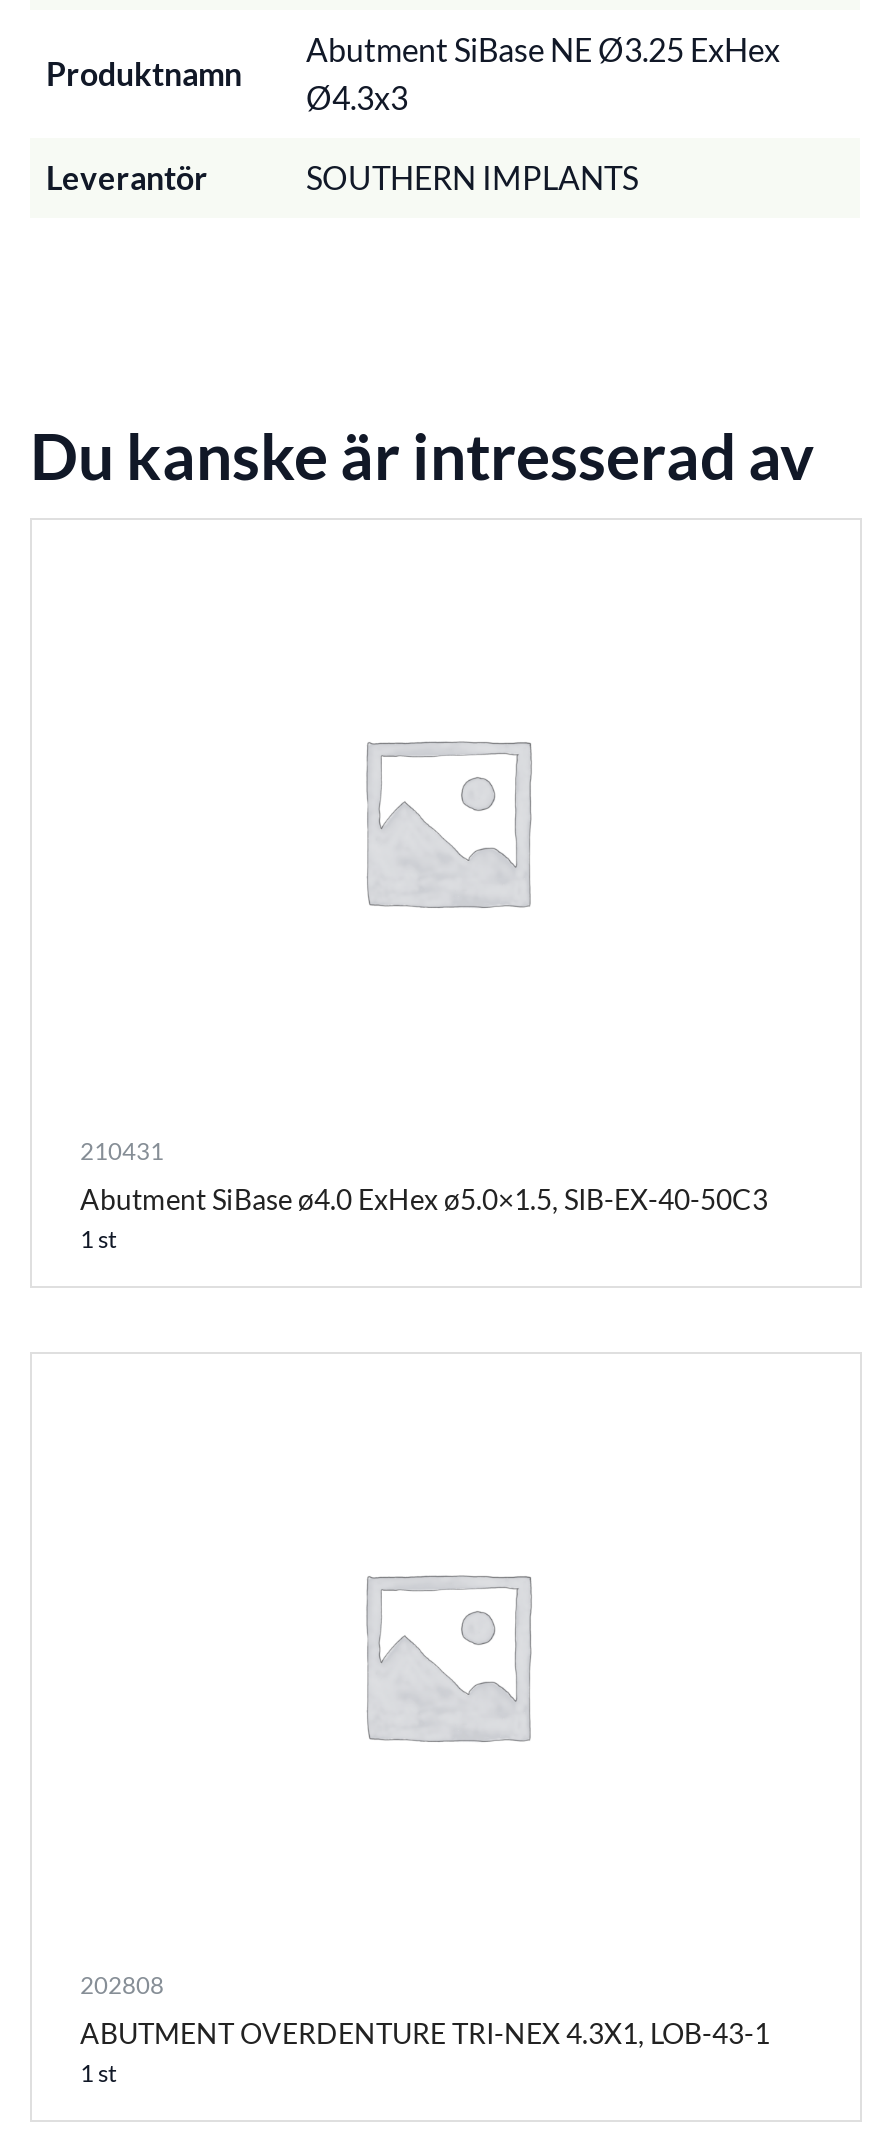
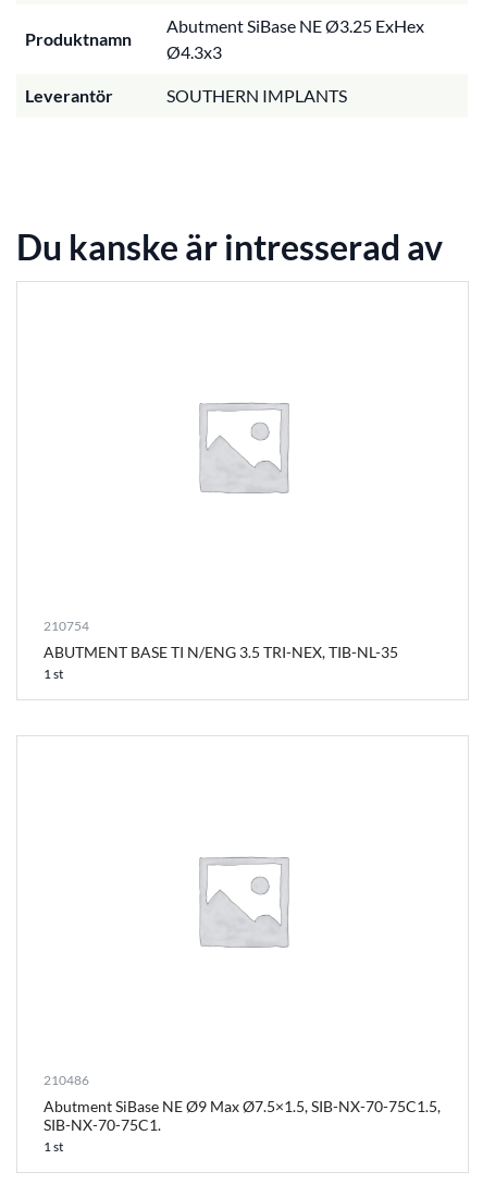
- 210431
+ 210754

- Abutment SiBase ø4.0 ExHex ø5.0×1.5, SIB-EX-40-50C3
+ ABUTMENT BASE TI N/ENG 3.5 TRI-NEX, TIB-NL-35

- 202808
+ 210486

- ABUTMENT OVERDENTURE TRI-NEX 4.3X1, LOB-43-1
+ Abutment SiBase NE Ø9 Max Ø7.5×1.5, SIB-NX-70-75C1.5,
+ SIB-NX-70-75C1.
